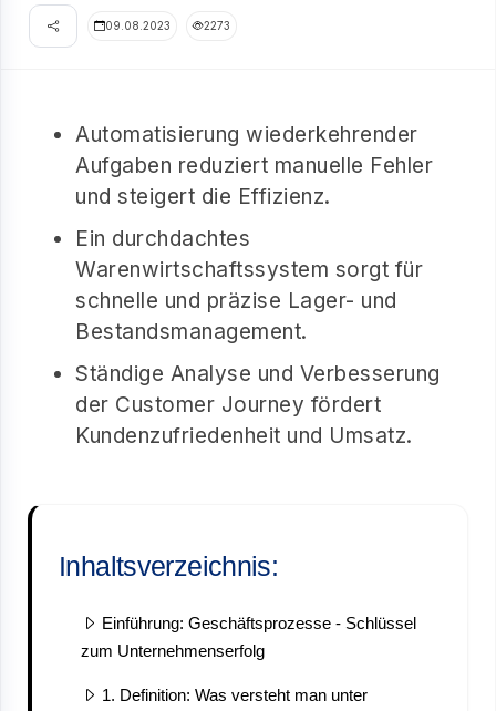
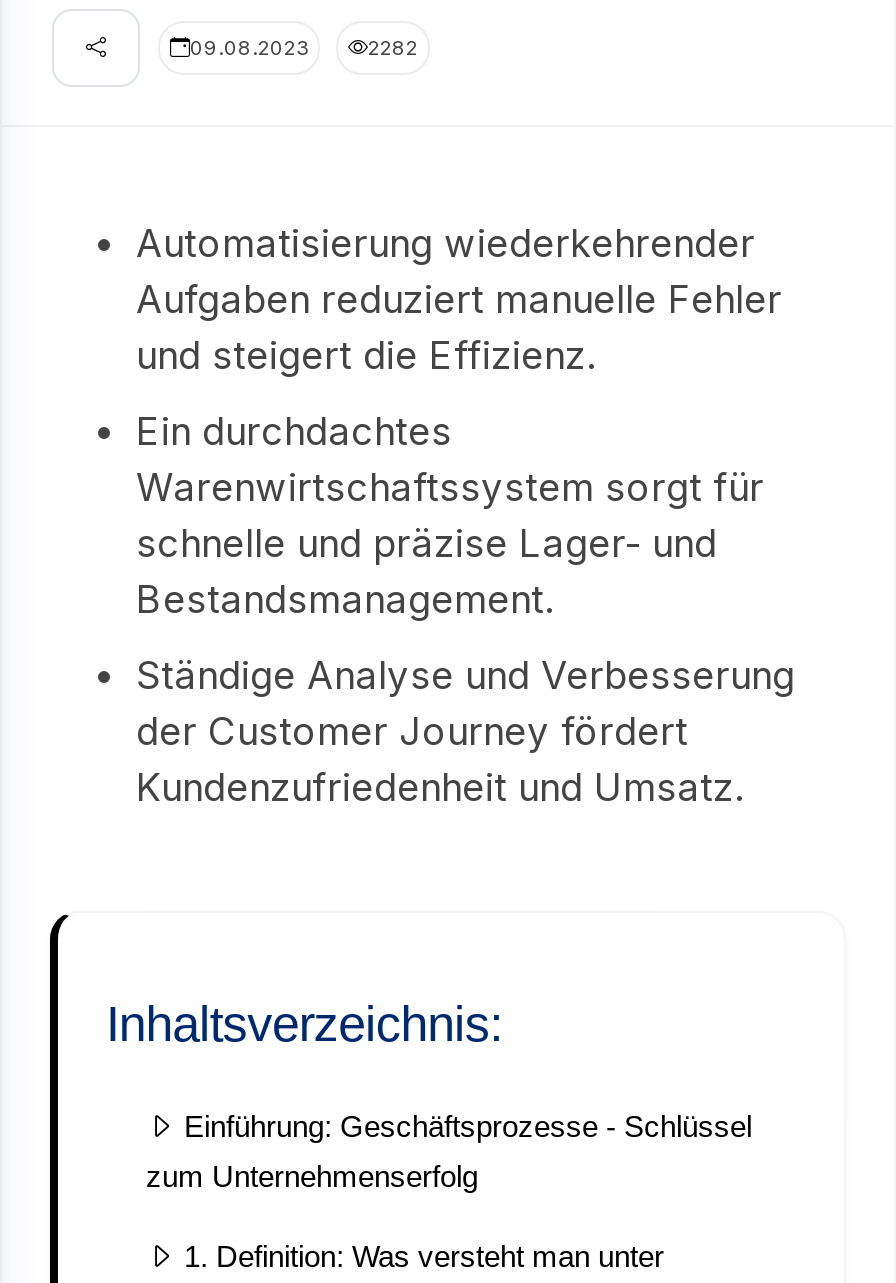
- 2273
+ 2282
